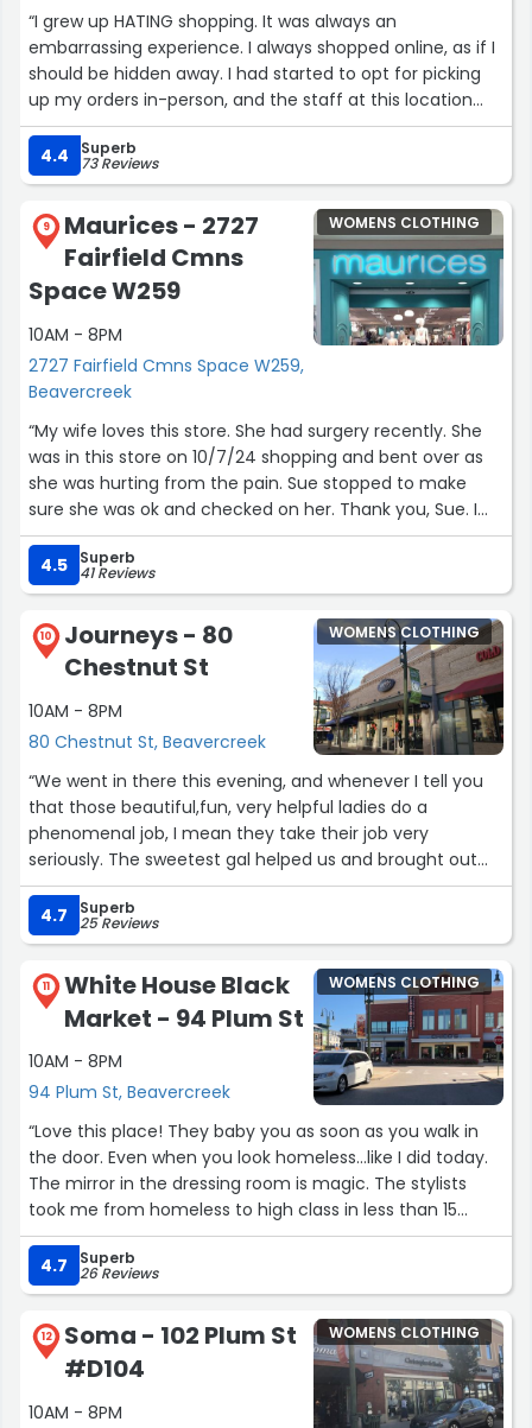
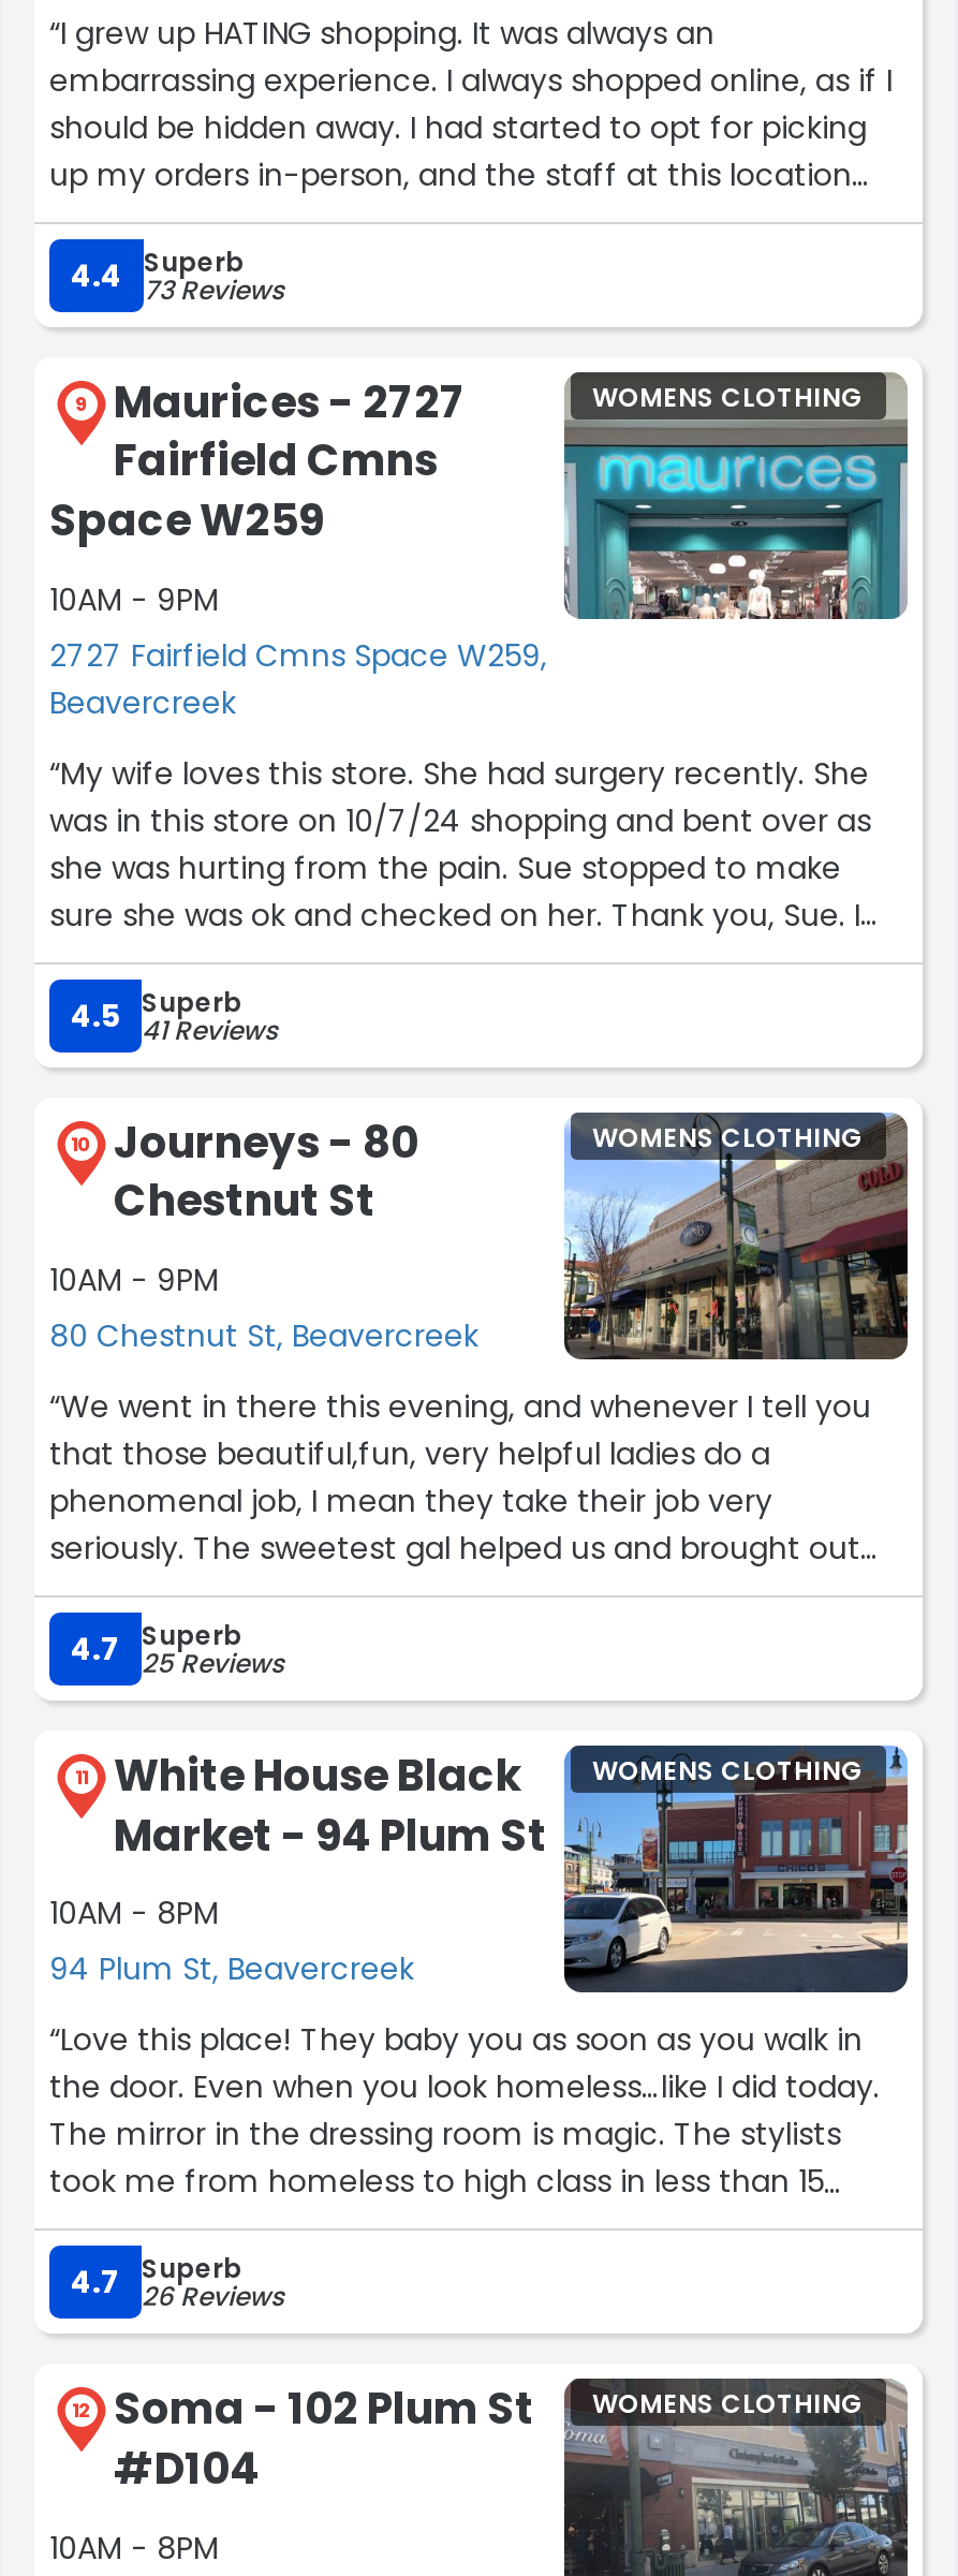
- 10AM - 8PM
+ 10AM - 9PM

- 10AM - 8PM
+ 10AM - 9PM
